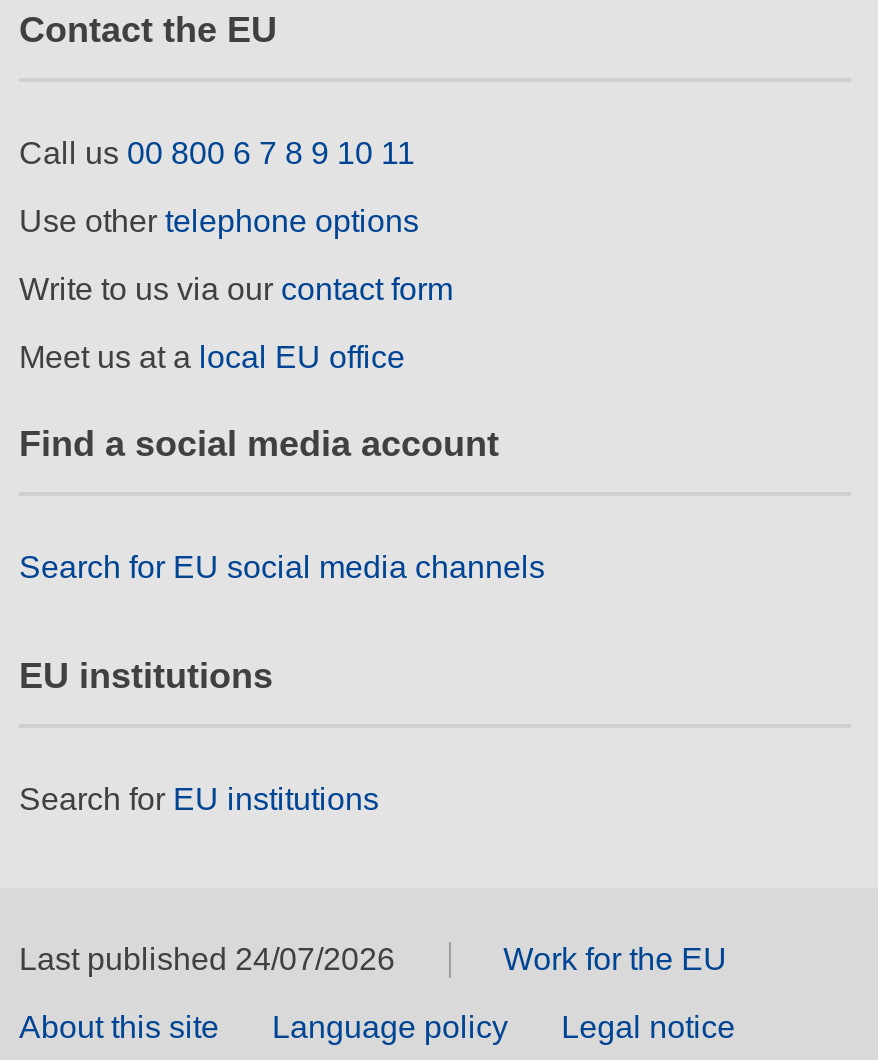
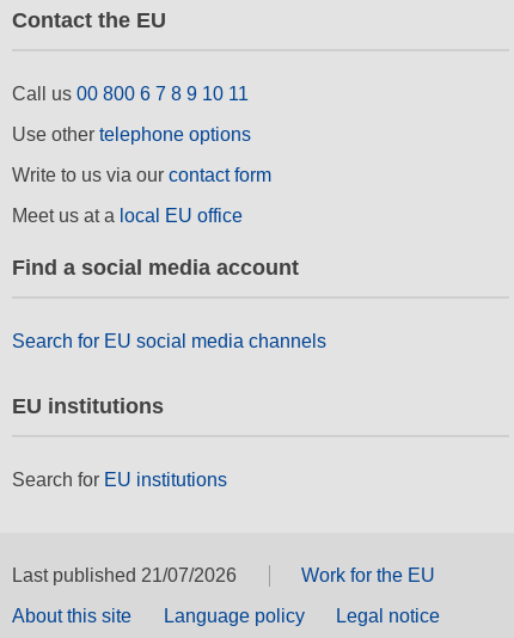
- Last published 24/07/2026
+ Last published 21/07/2026
